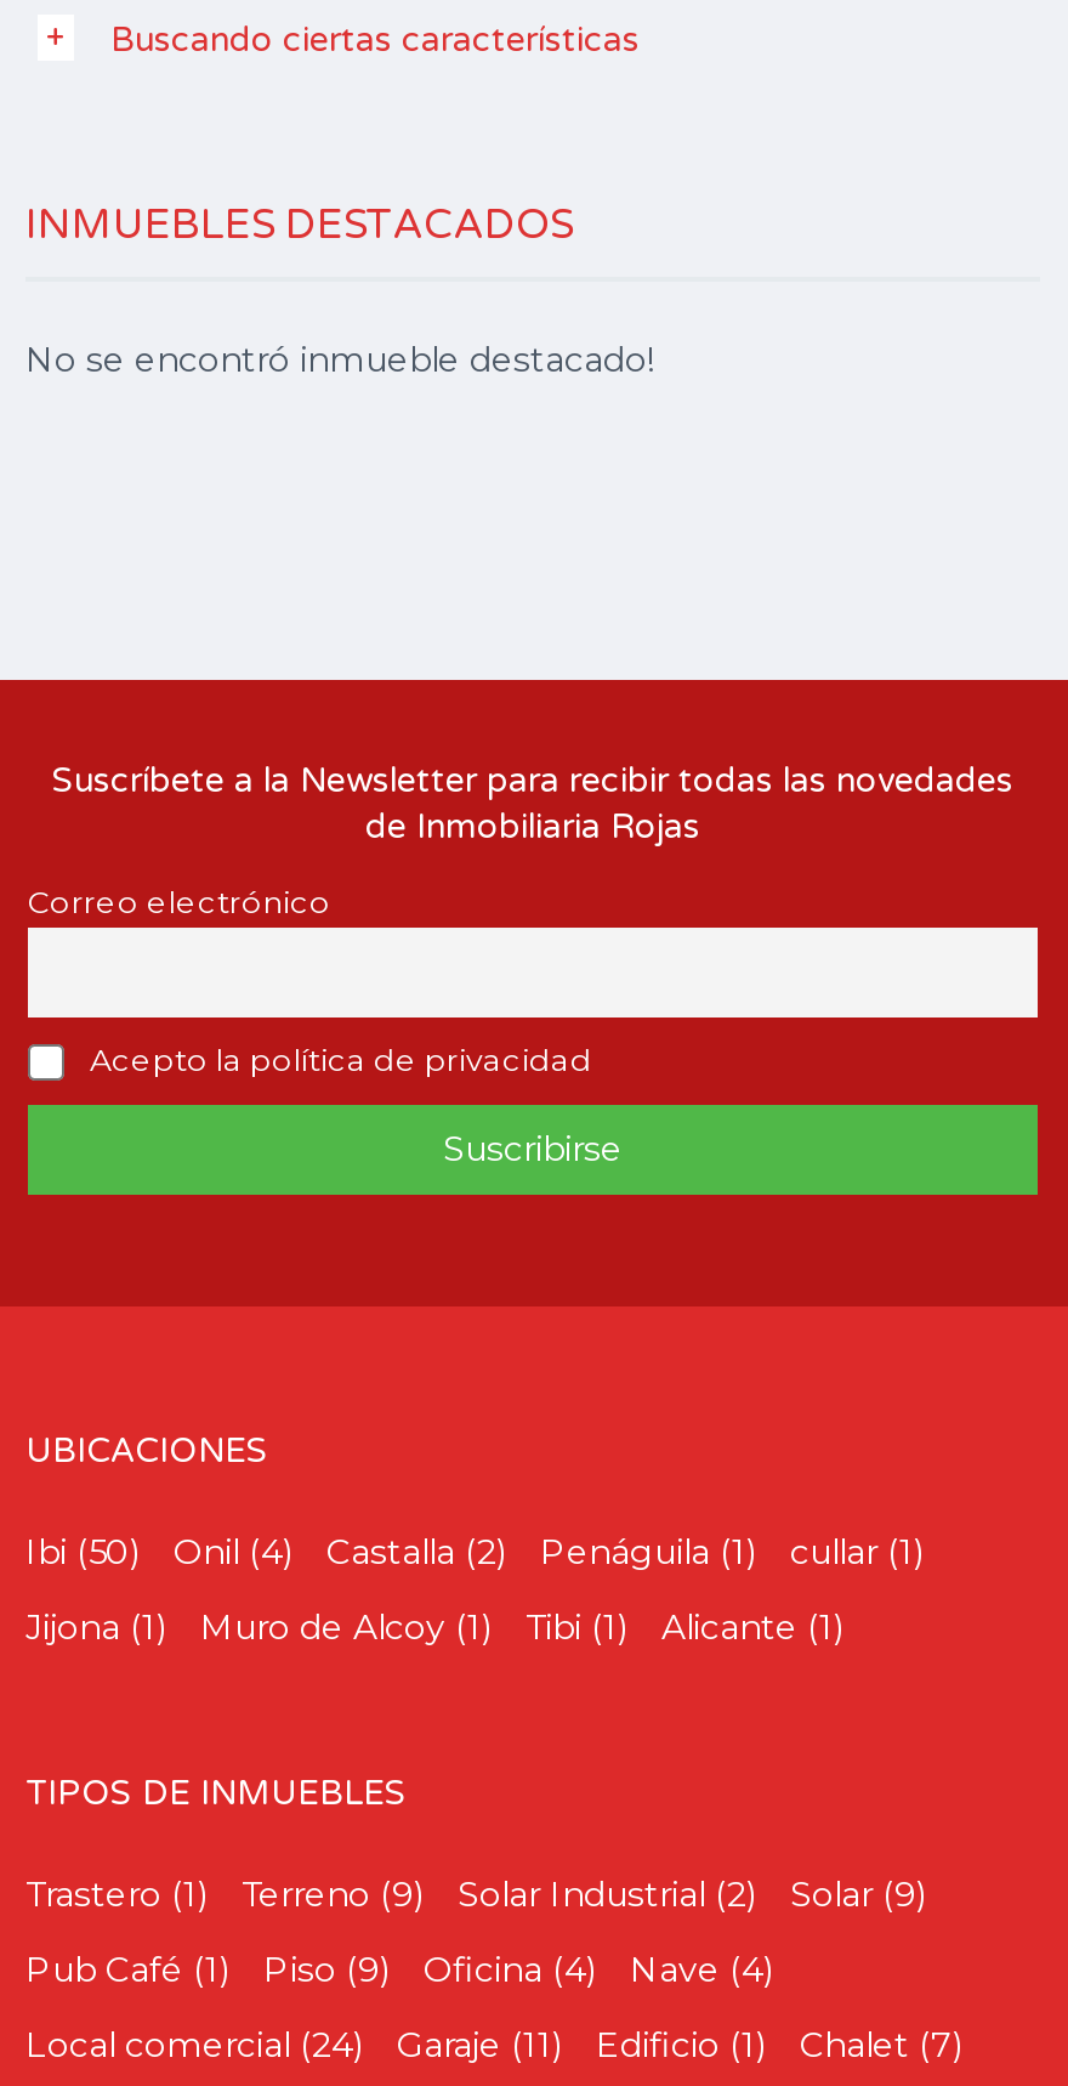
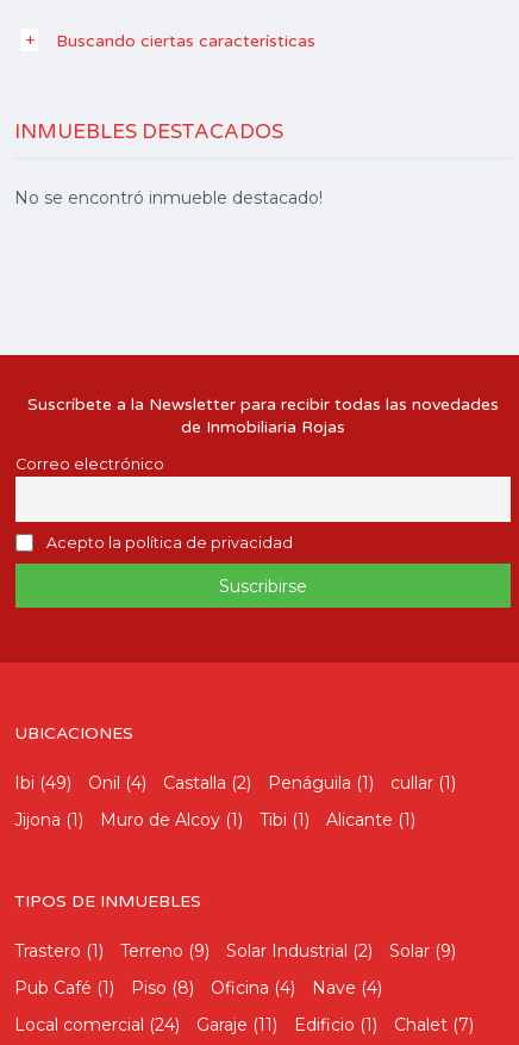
- Ibi (50) Onil (4) Castalla (2) Penáguila (1) cullar (1)
+ Ibi (49) Onil (4) Castalla (2) Penáguila (1) cullar (1)

- Pub Café (1) Piso (9) Oficina (4) Nave (4)
+ Pub Café (1) Piso (8) Oficina (4) Nave (4)
